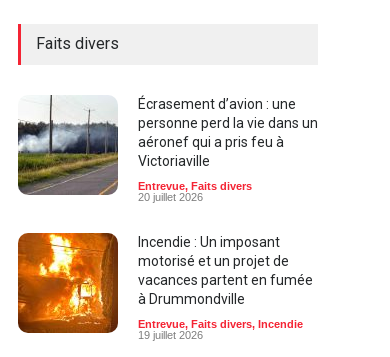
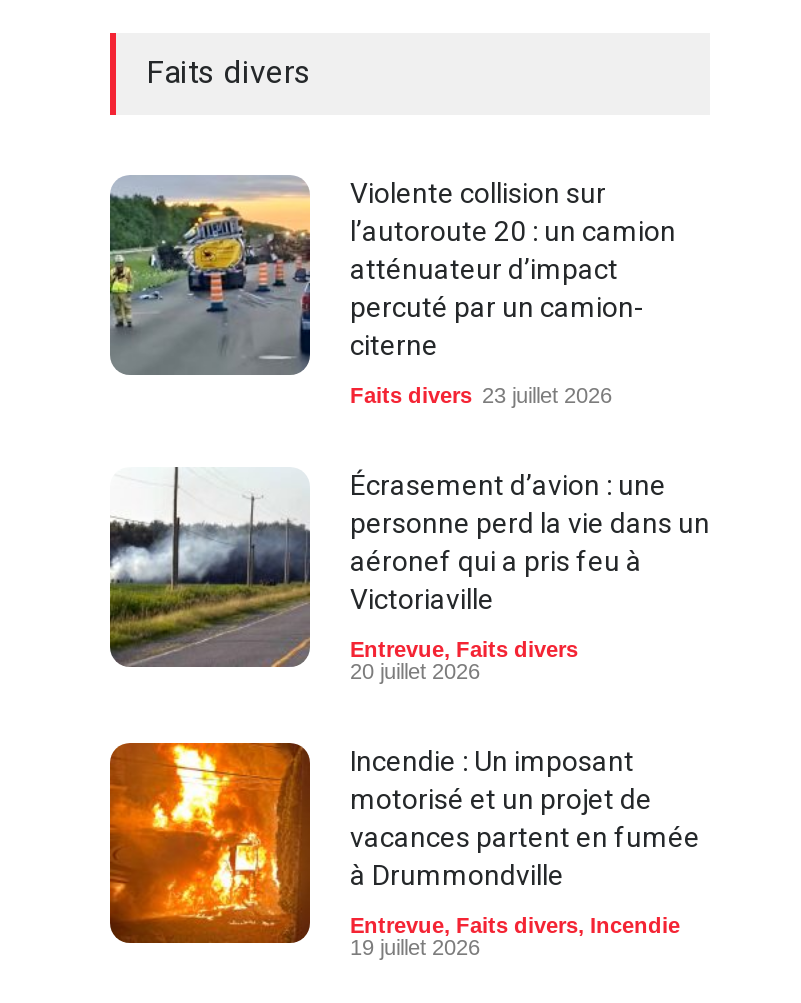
+ [image]
+ Violente collision sur
+ l’autoroute 20 : un camion
+ atténuateur d’impact
+ percuté par un camion-
+ citerne
+ Faits divers 23 juillet 2026
